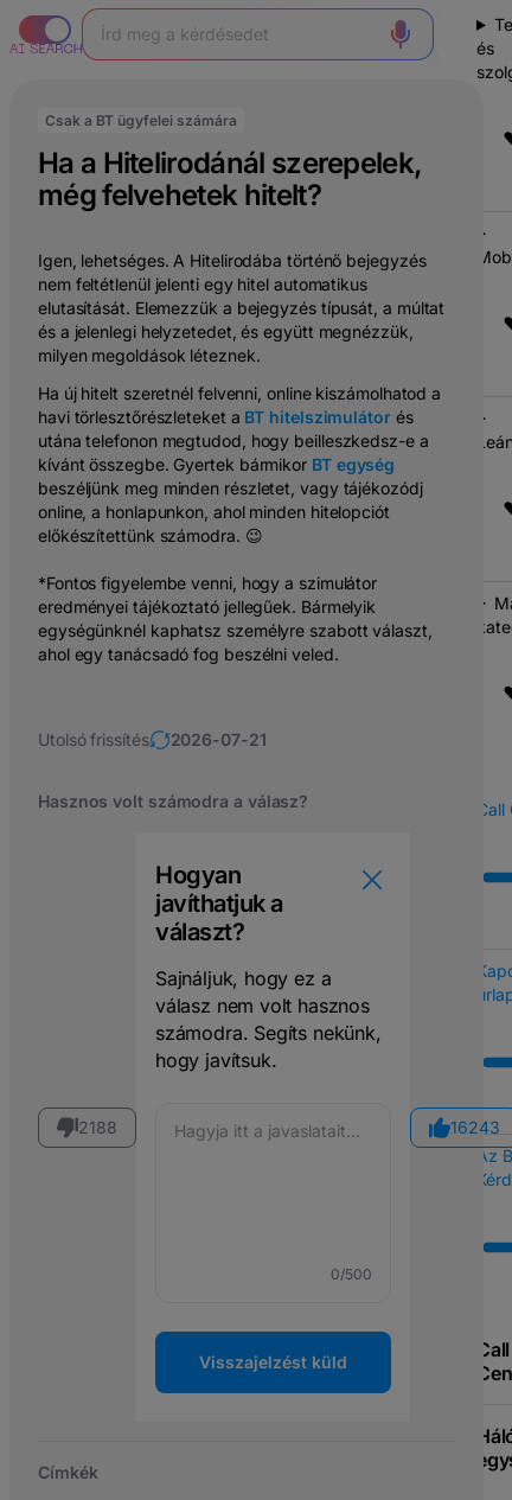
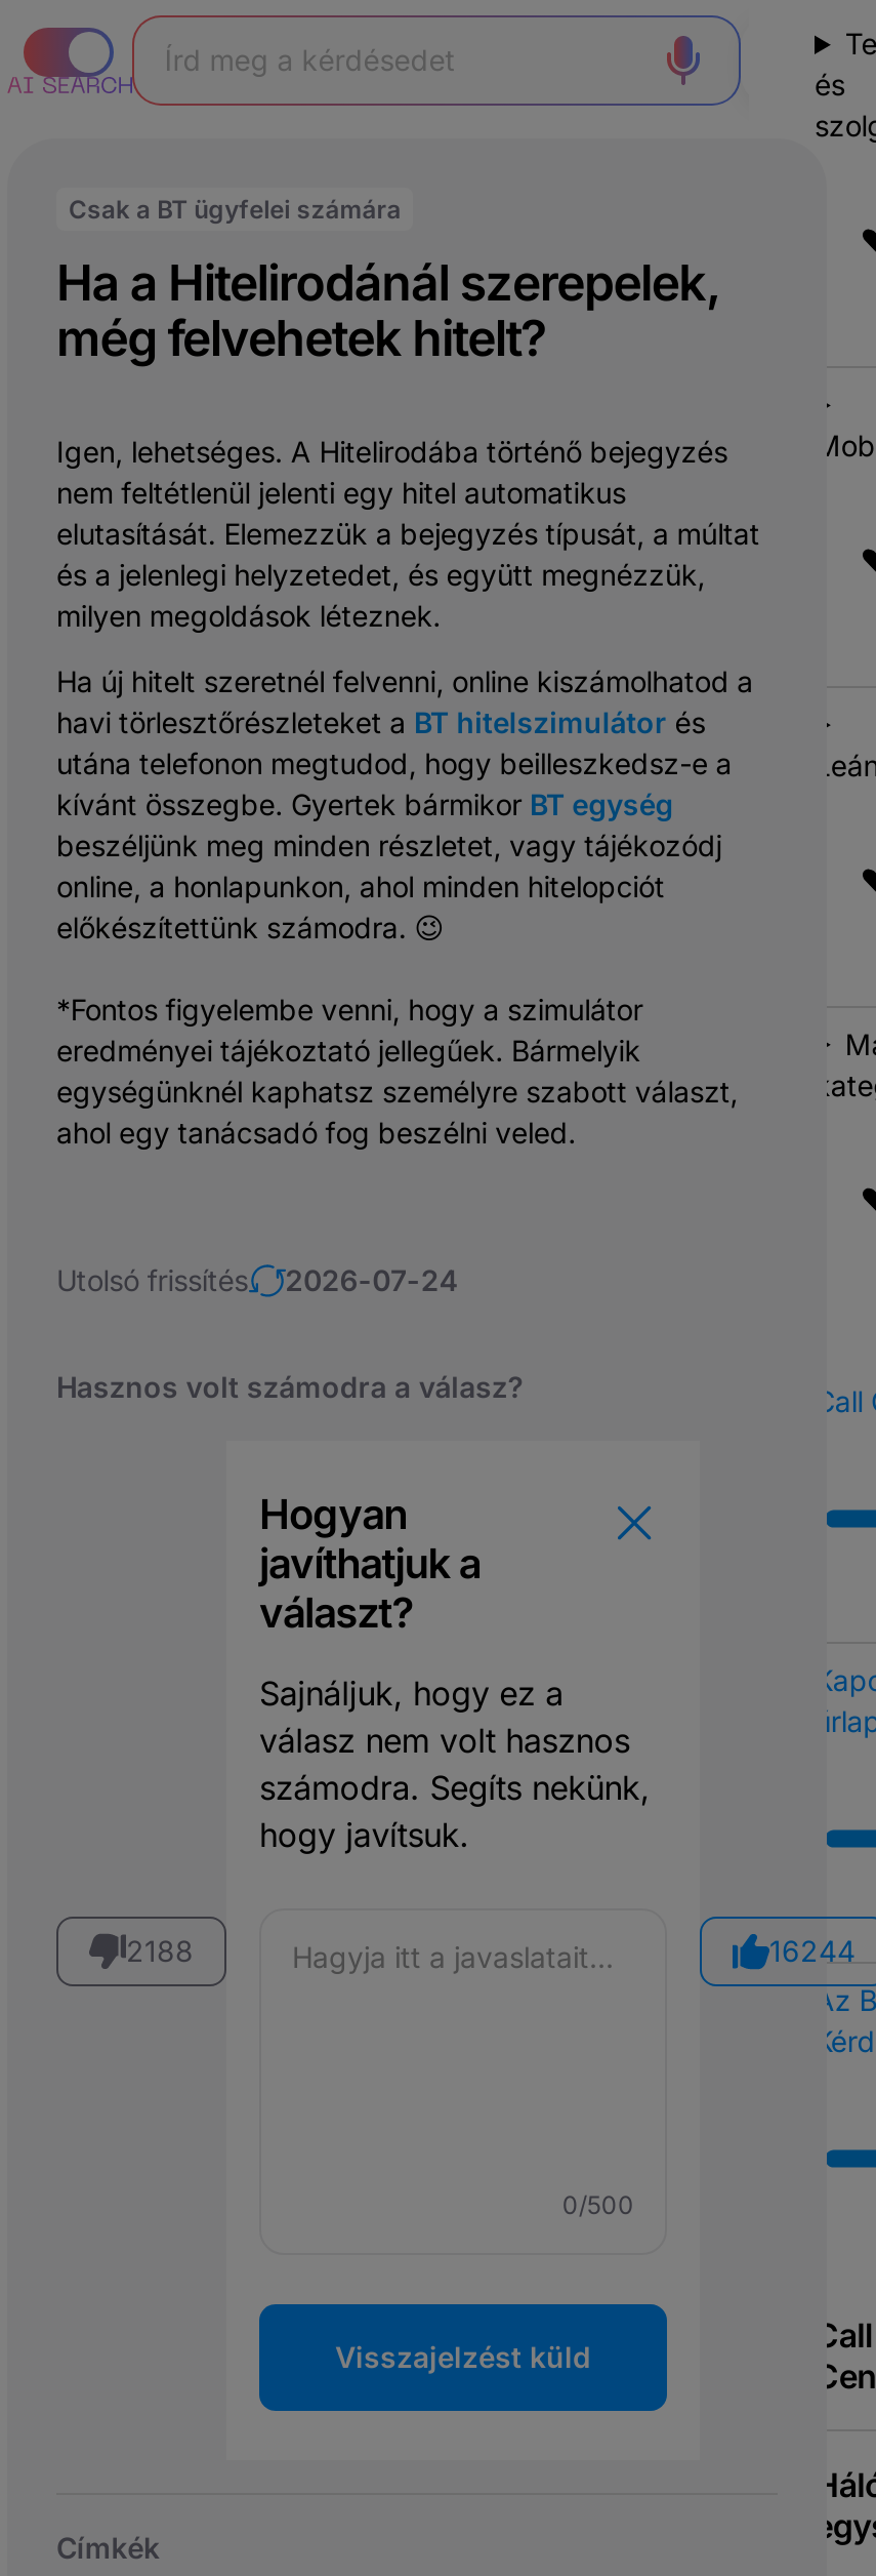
- Utolsó frissítés 2026-07-21
+ Utolsó frissítés 2026-07-24

- 16243
+ 16244
